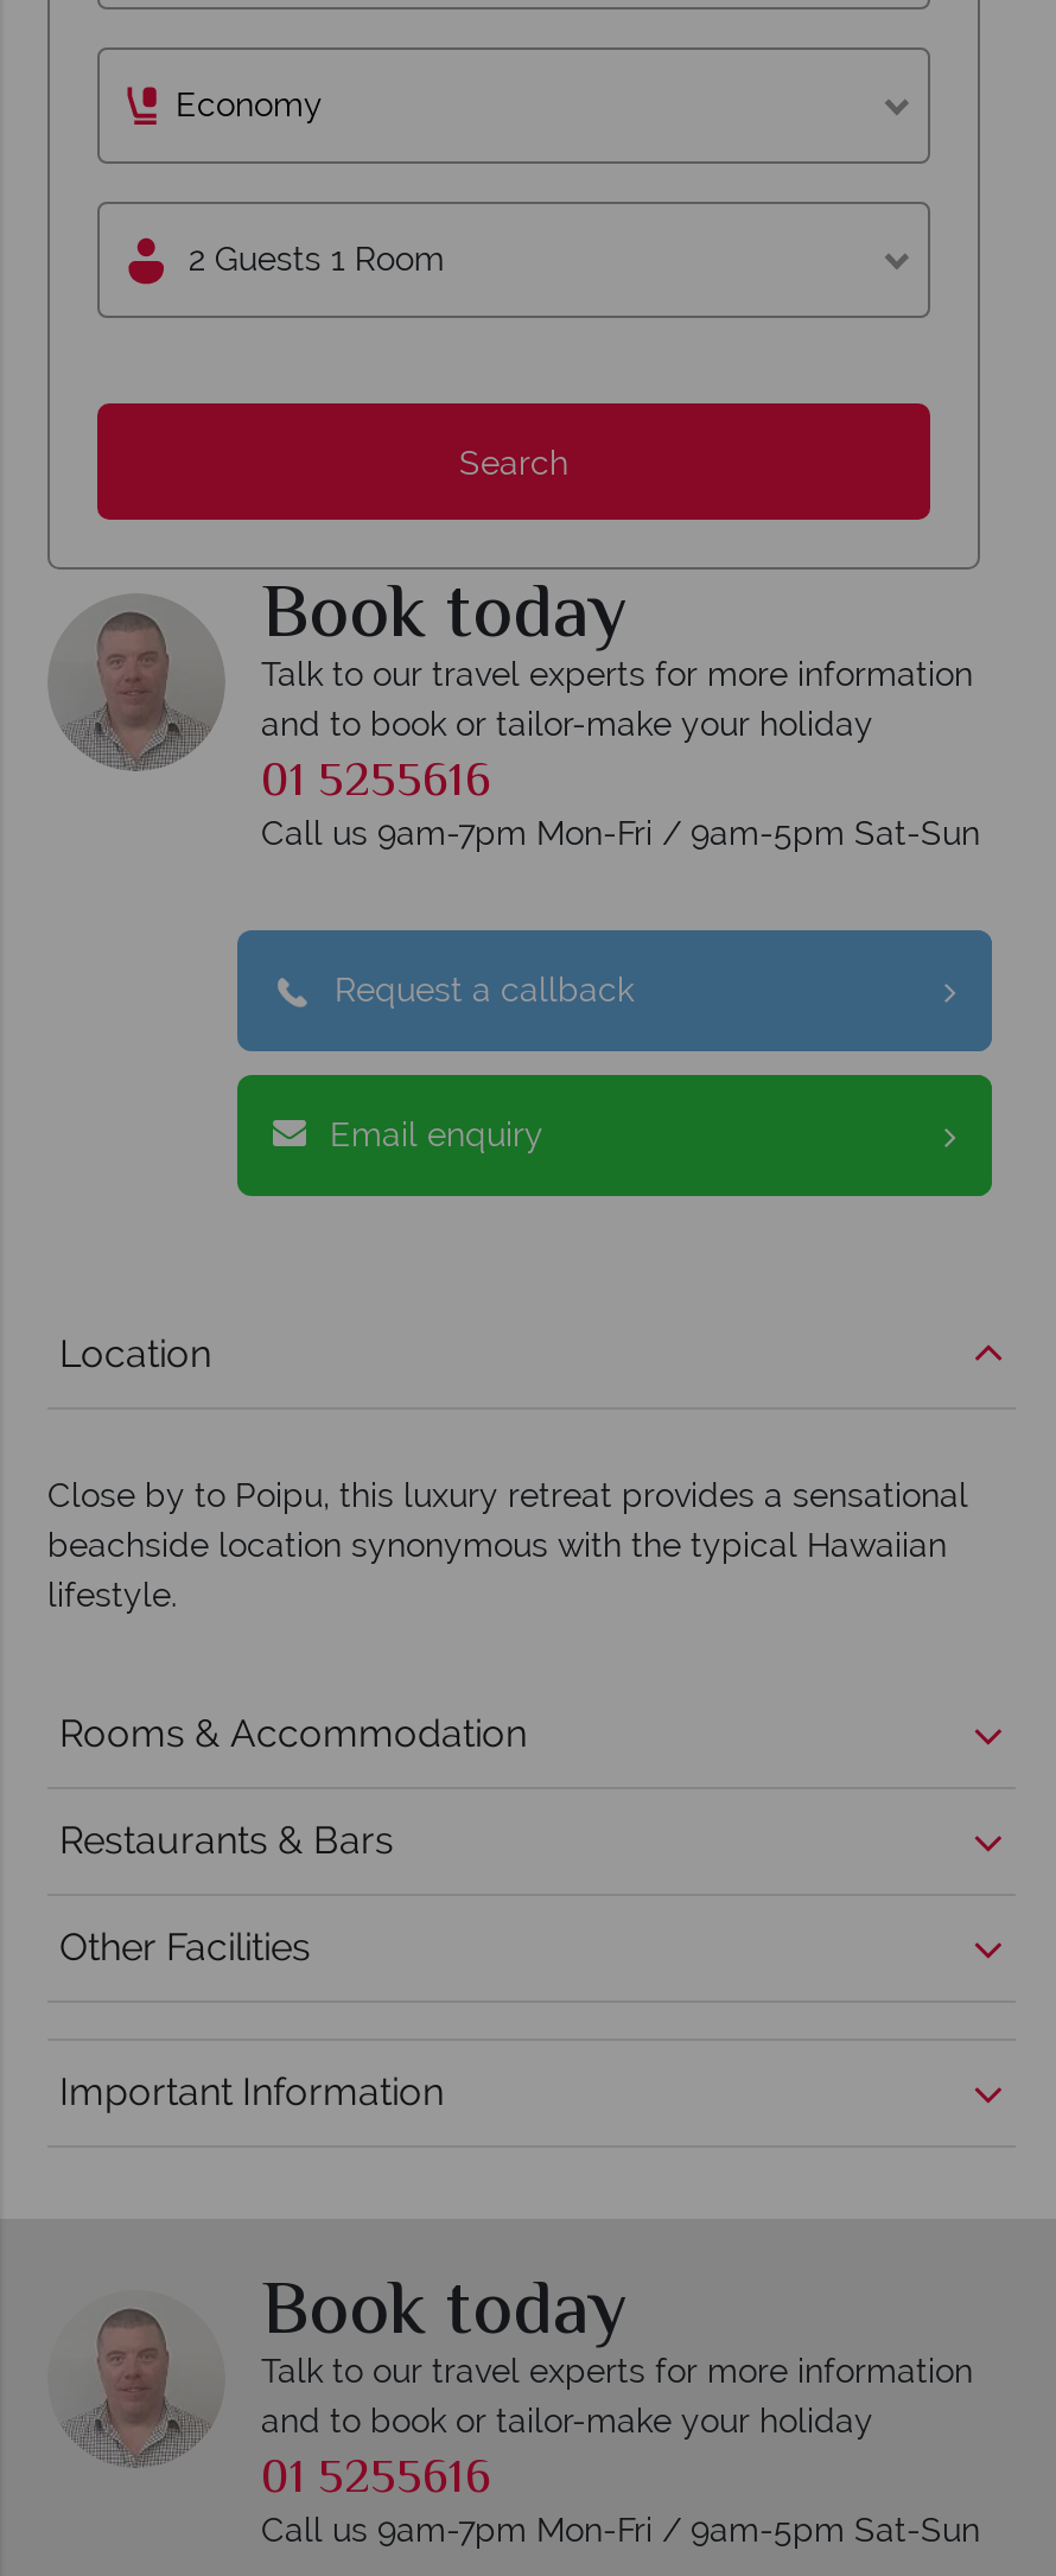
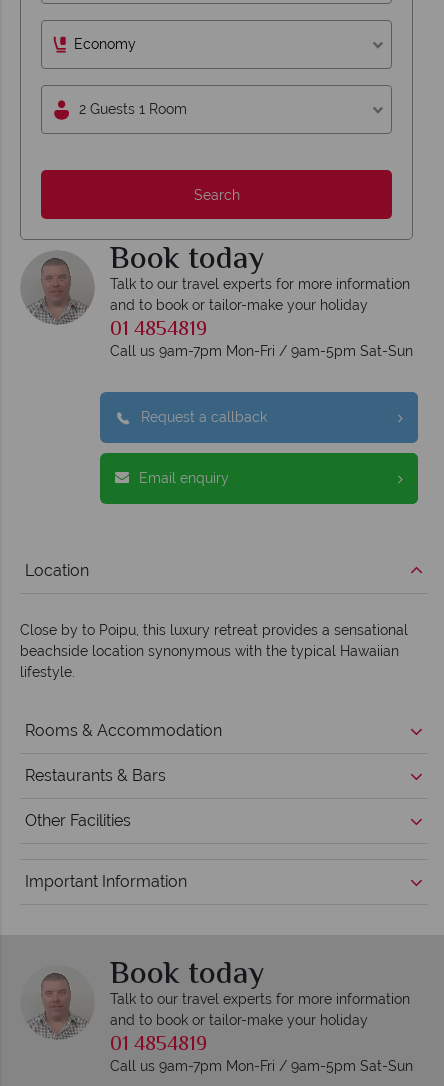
- 01 5255616
+ 01 4854819

- 01 5255616
+ 01 4854819
